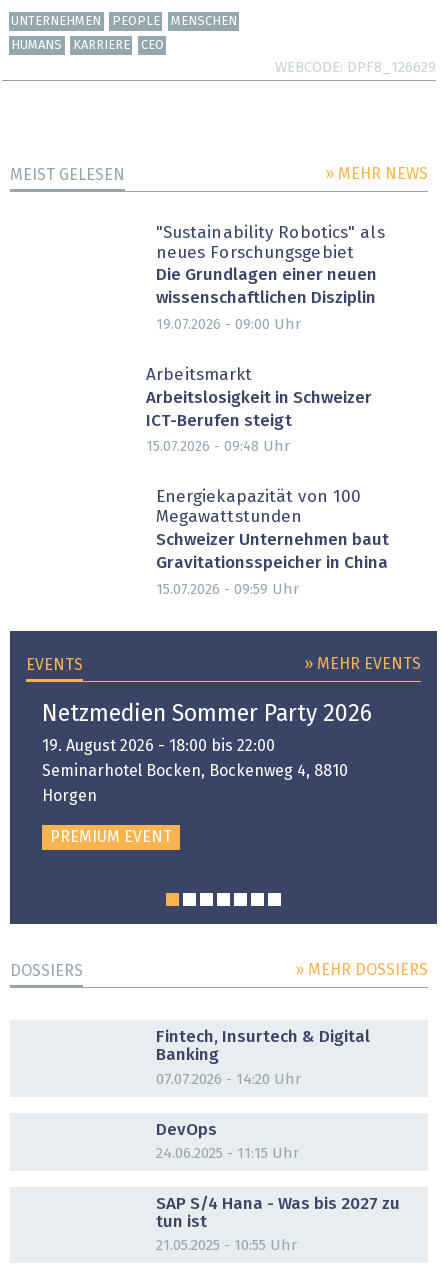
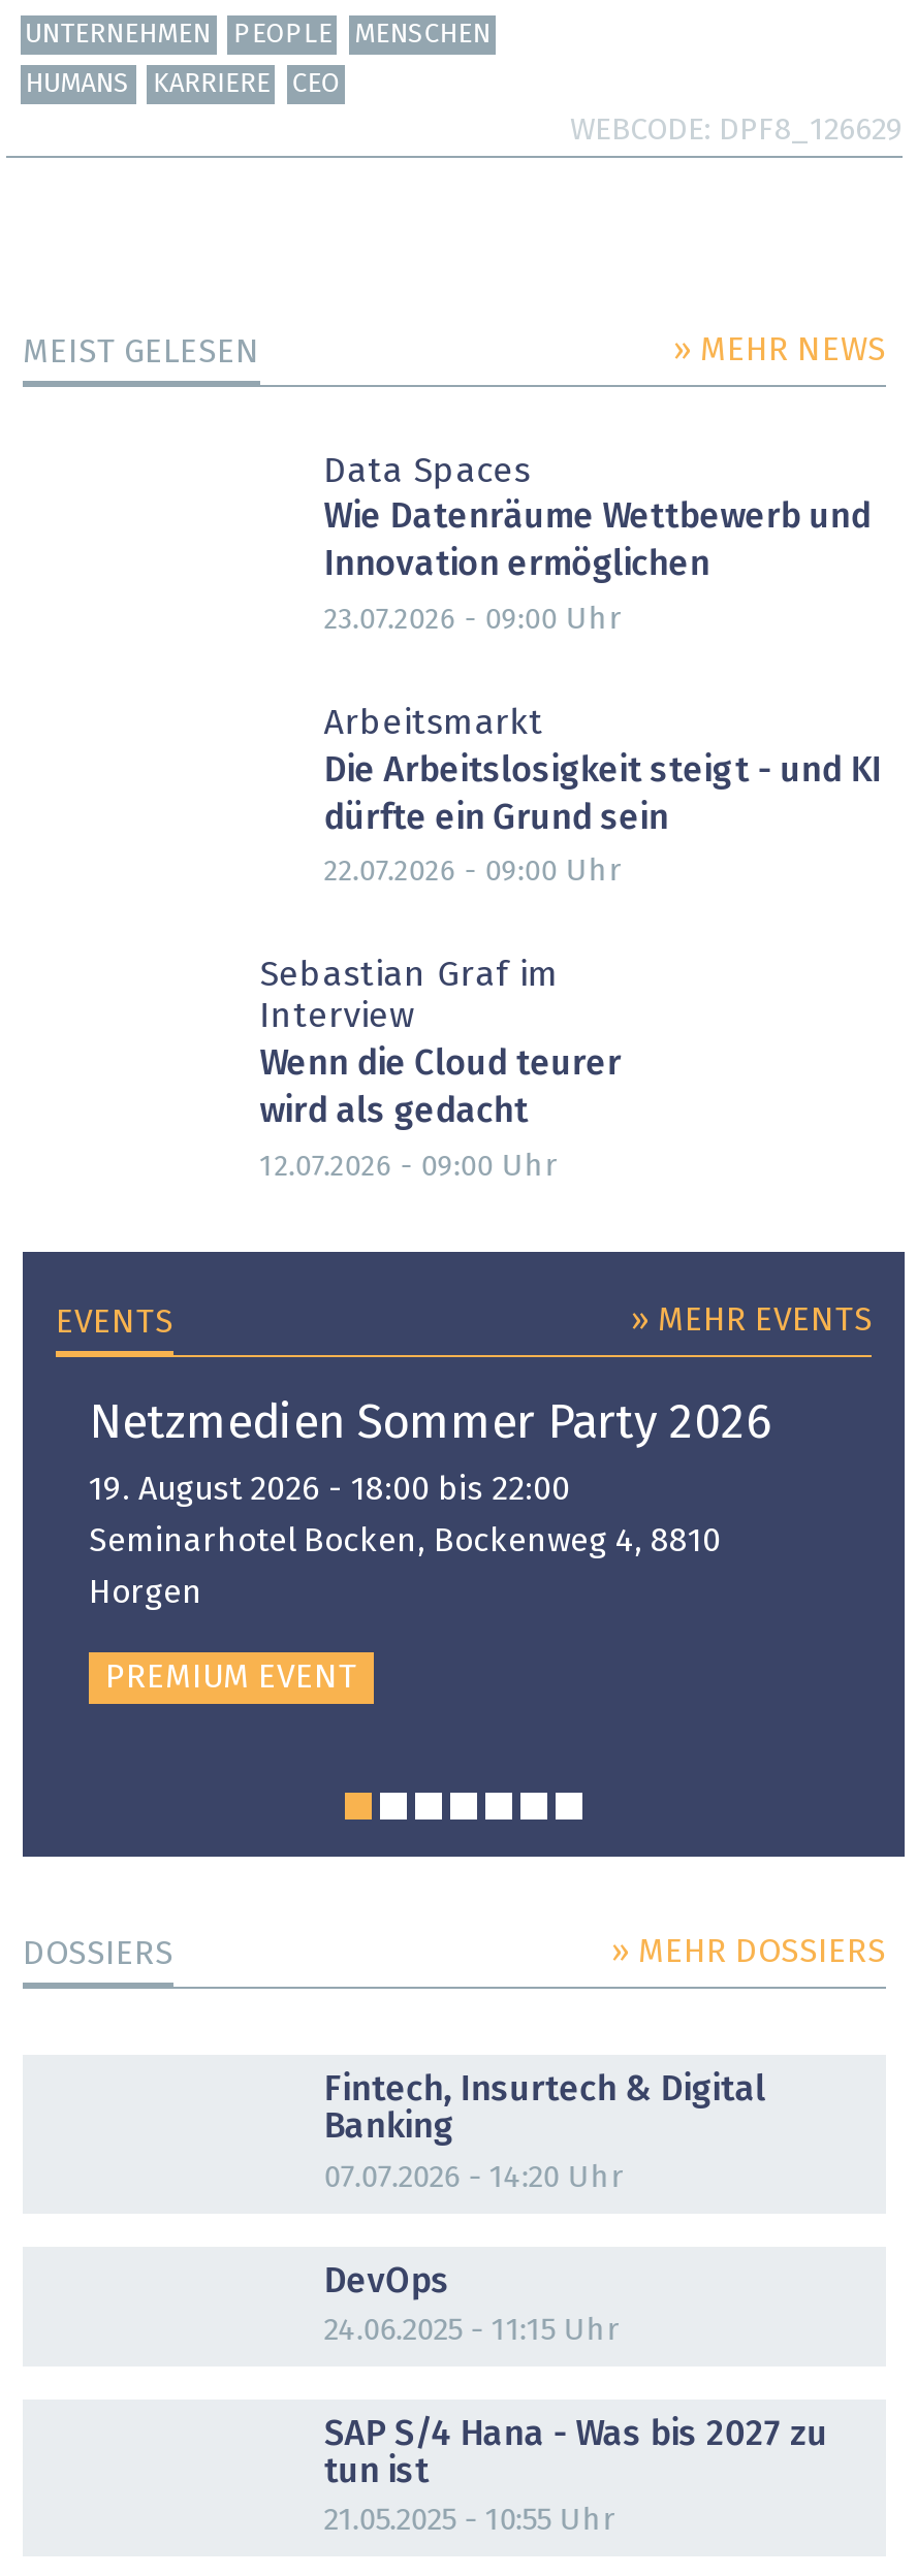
- "Sustainability Robotics" als
- neues Forschungsgebiet
- Die Grundlagen einer neuen
- wissenschaftlichen Disziplin
+ Data Spaces
+ Wie Datenräume Wettbewerb und
+ Innovation ermöglichen

- 19.07.2026 - 09:00 Uhr
+ 23.07.2026 - 09:00 Uhr

- Arbeitslosigkeit in Schweizer
- ICT-Berufen steigt
+ Die Arbeitslosigkeit steigt - und KI
+ dürfte ein Grund sein

- 15.07.2026 - 09:48 Uhr
+ 22.07.2026 - 09:00 Uhr

- Energiekapazität von 100
- Megawattstunden
- Schweizer Unternehmen baut
- Gravitationsspeicher in China
+ Sebastian Graf im
+ Interview
+ Wenn die Cloud teurer
+ wird als gedacht

- 15.07.2026 - 09:59 Uhr
+ 12.07.2026 - 09:00 Uhr
